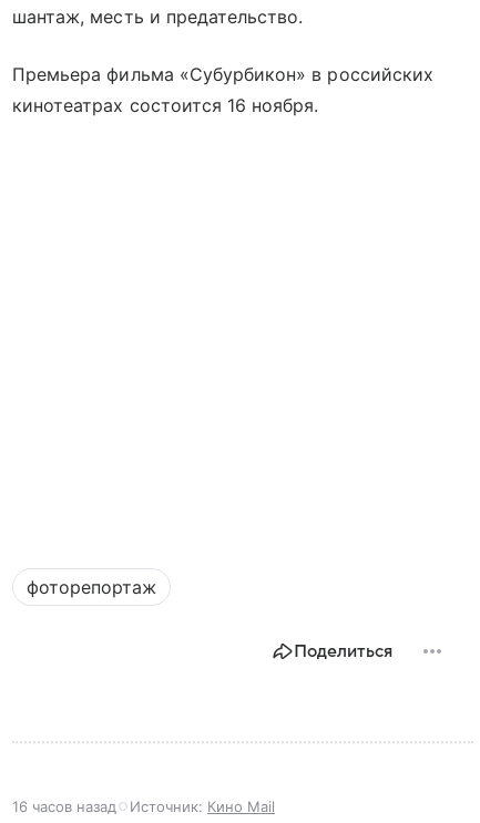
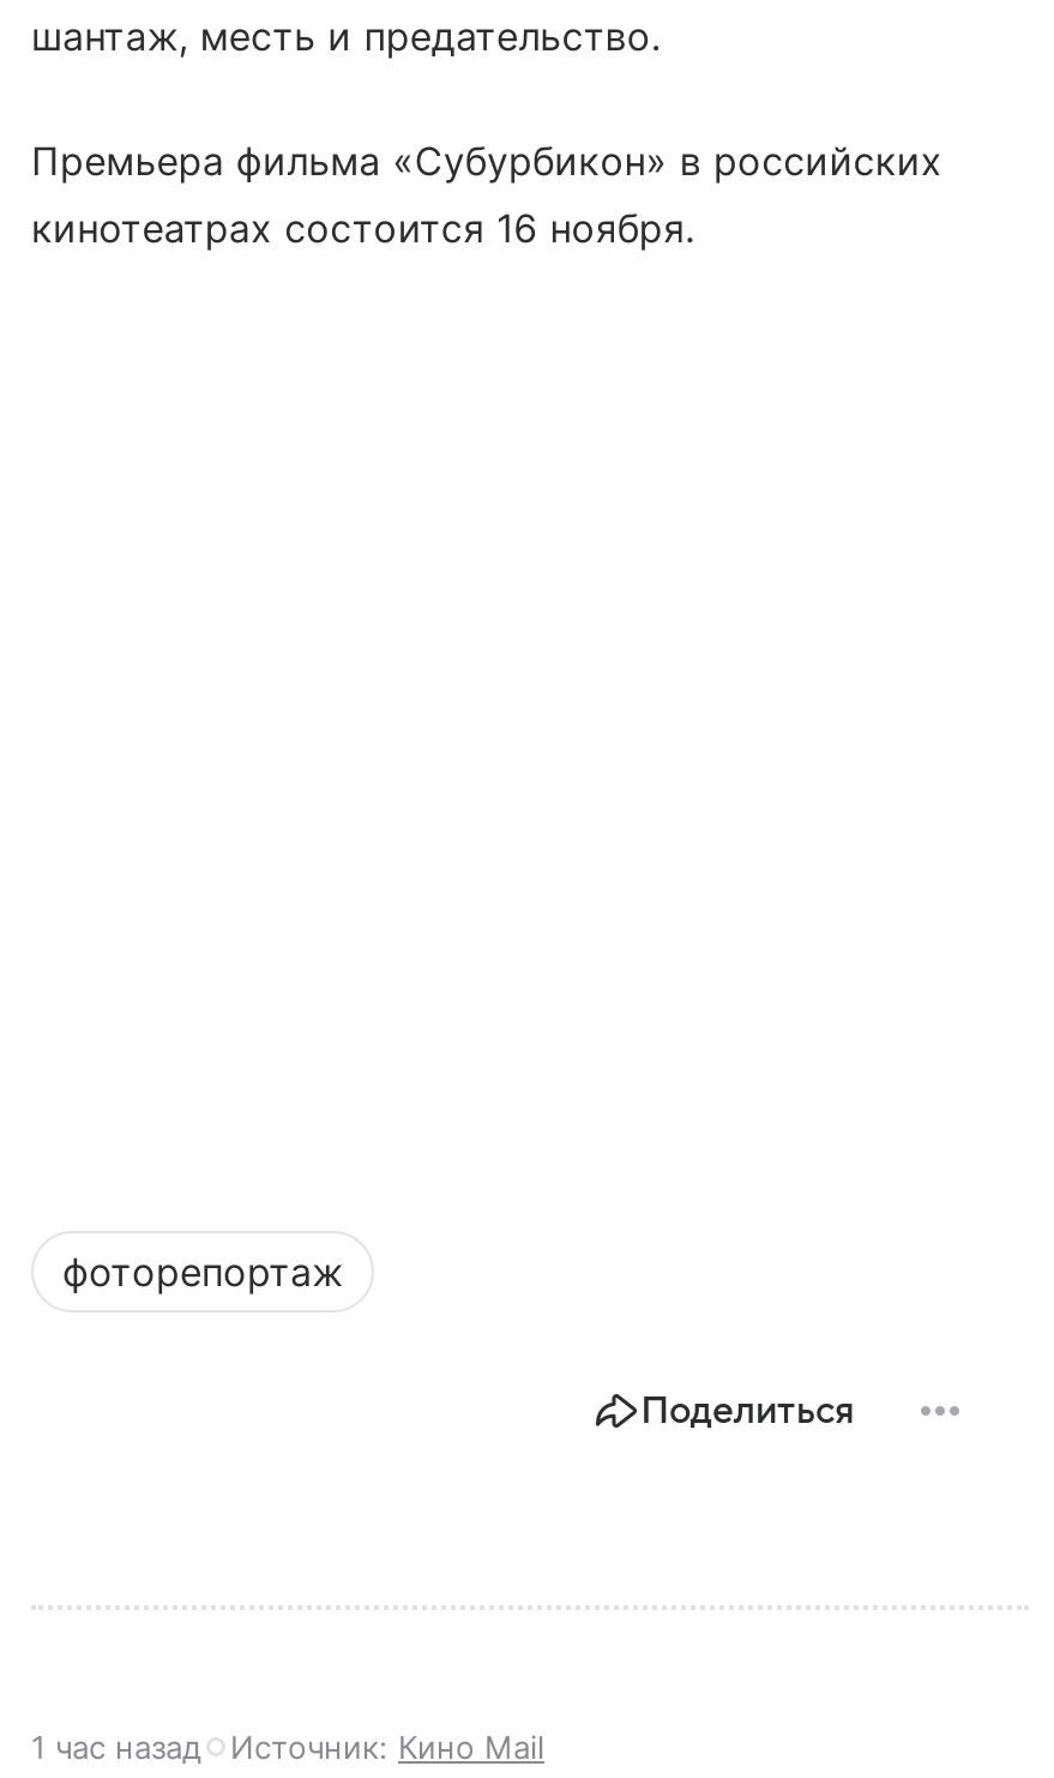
- 16 часов назад Источник: Кино Mail
+ 1 час назад Источник: Кино Mail
